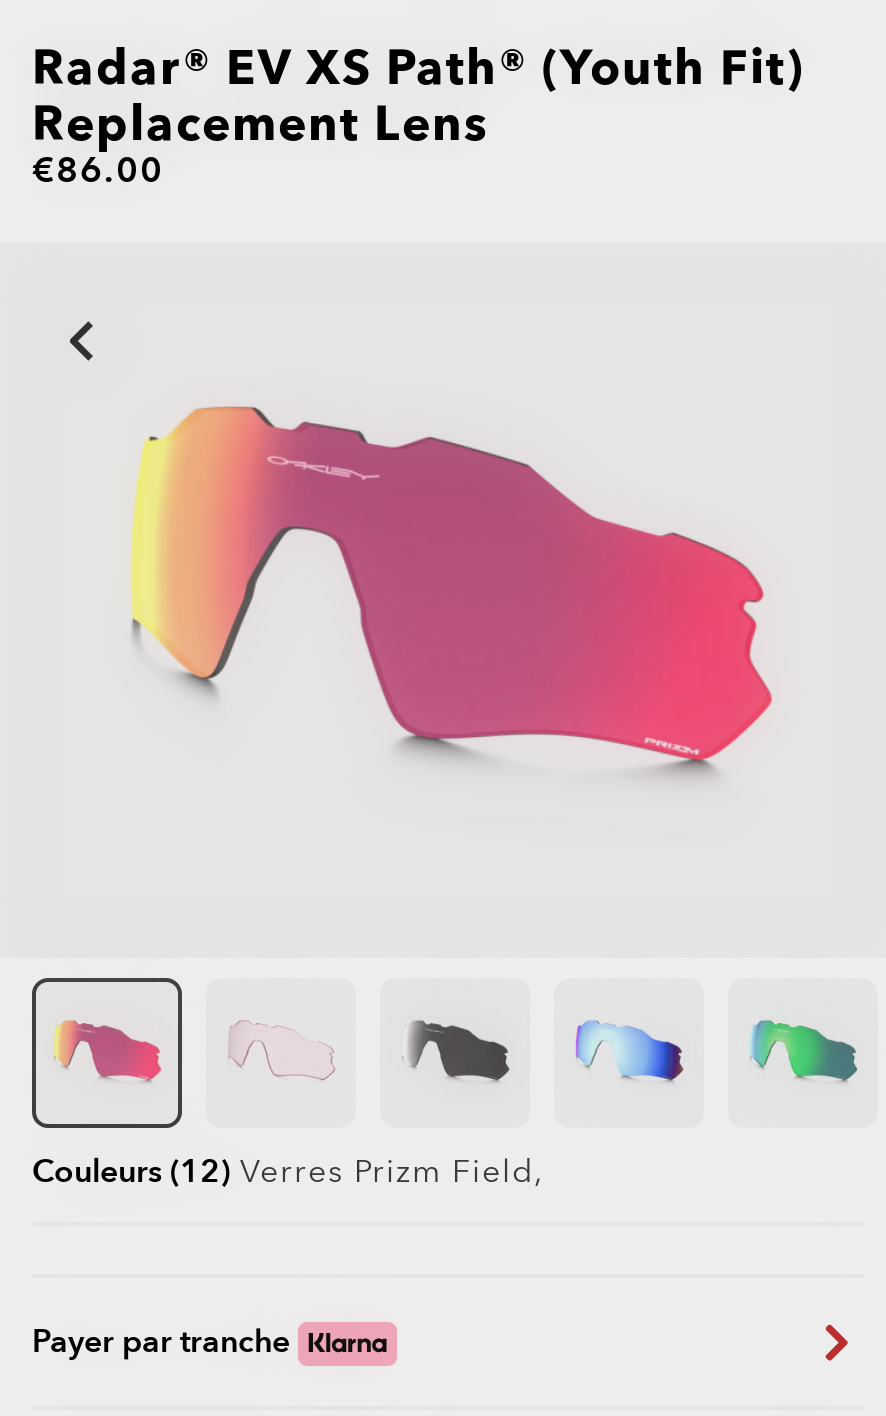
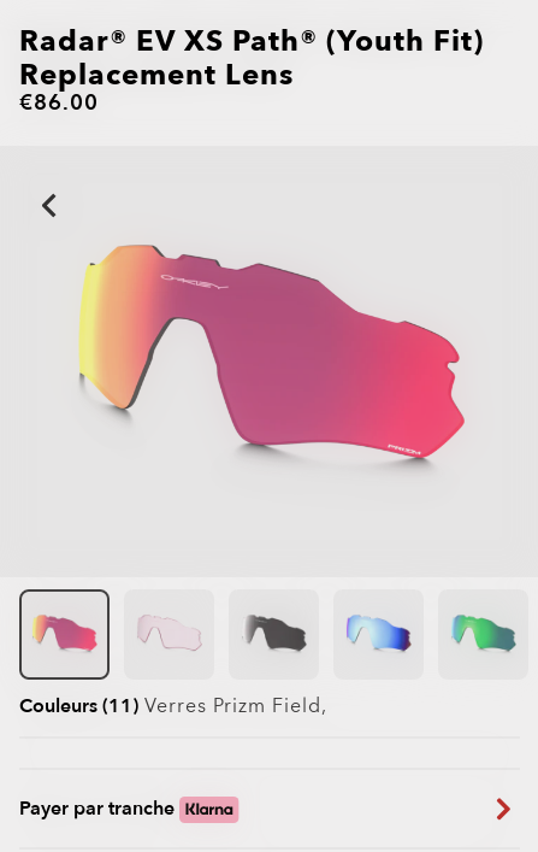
- Couleurs (12) Verres Prizm Field,
+ Couleurs (11) Verres Prizm Field,
